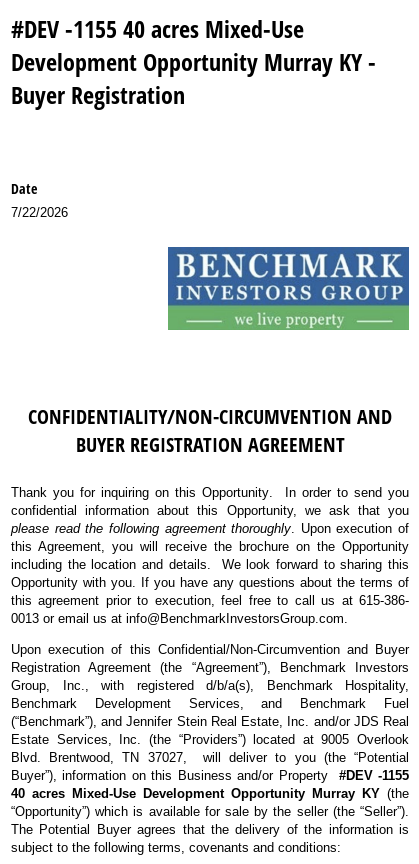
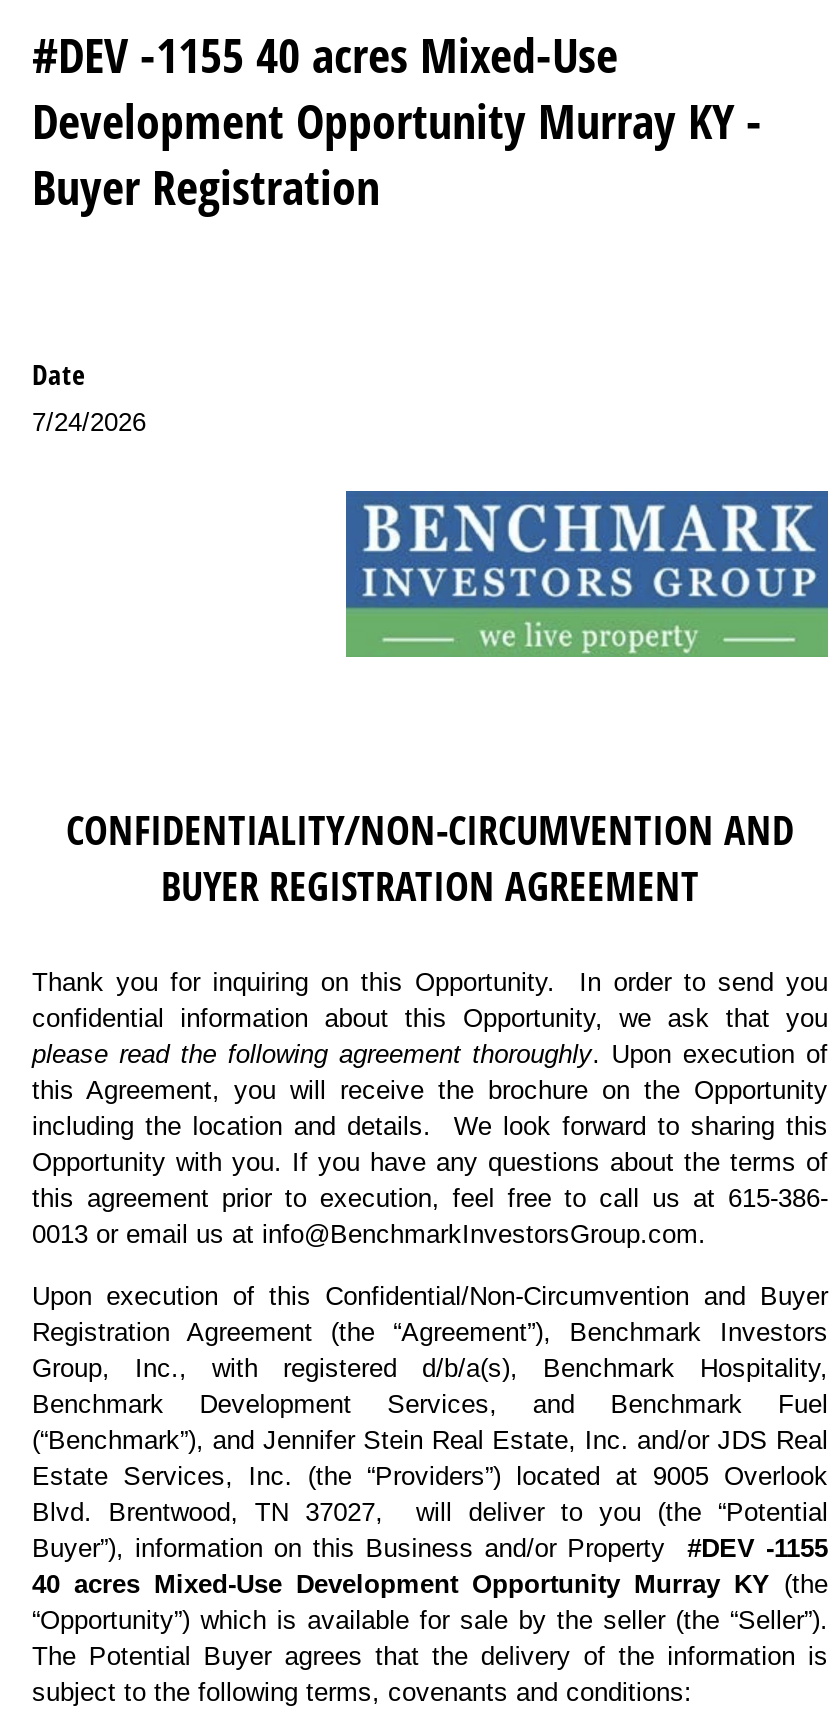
- 7/22/2026
+ 7/24/2026
